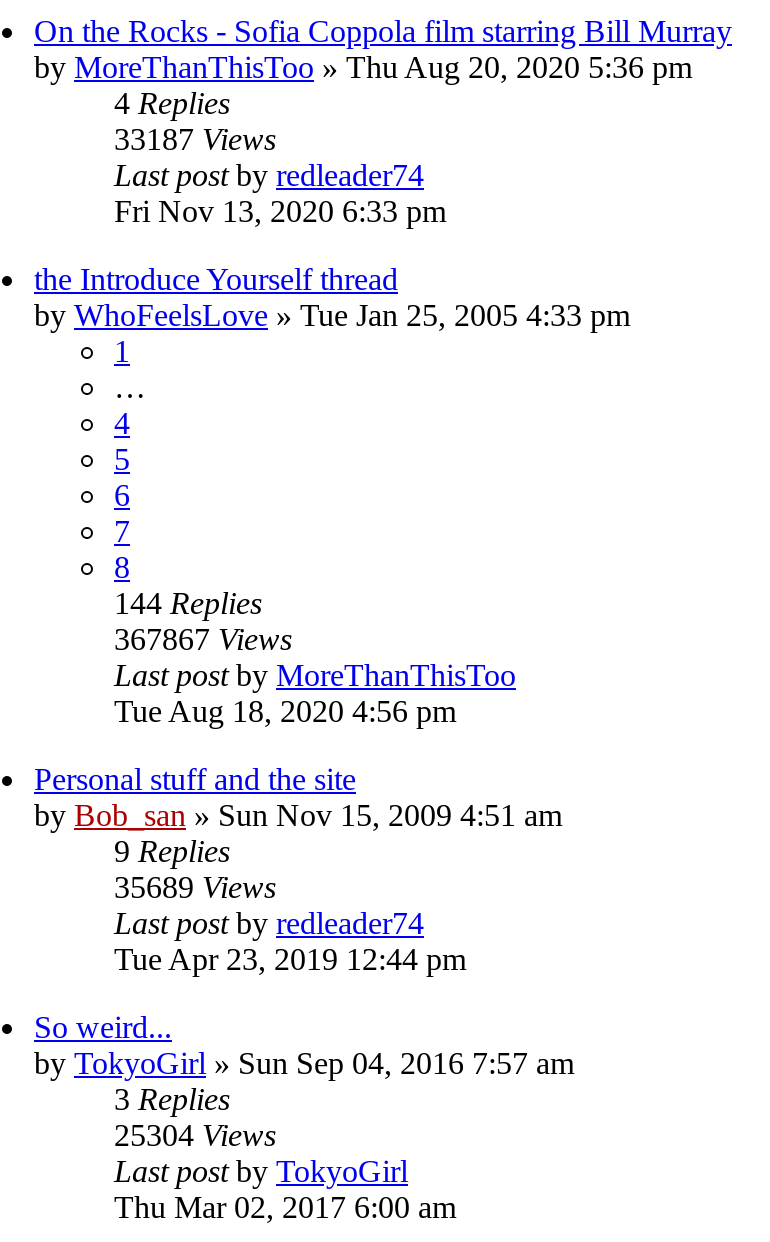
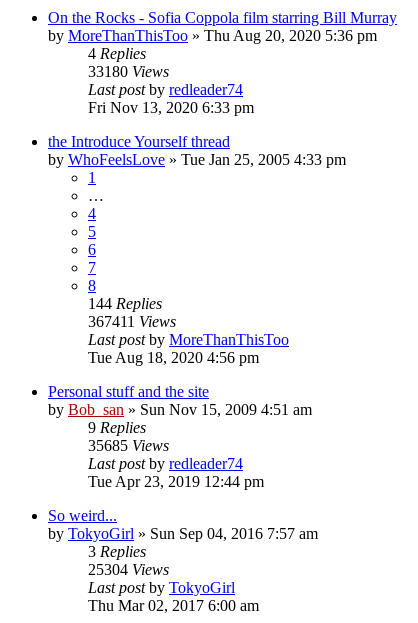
- 33187 Views
+ 33180 Views

- 367867 Views
+ 367411 Views

- 35689 Views
+ 35685 Views
